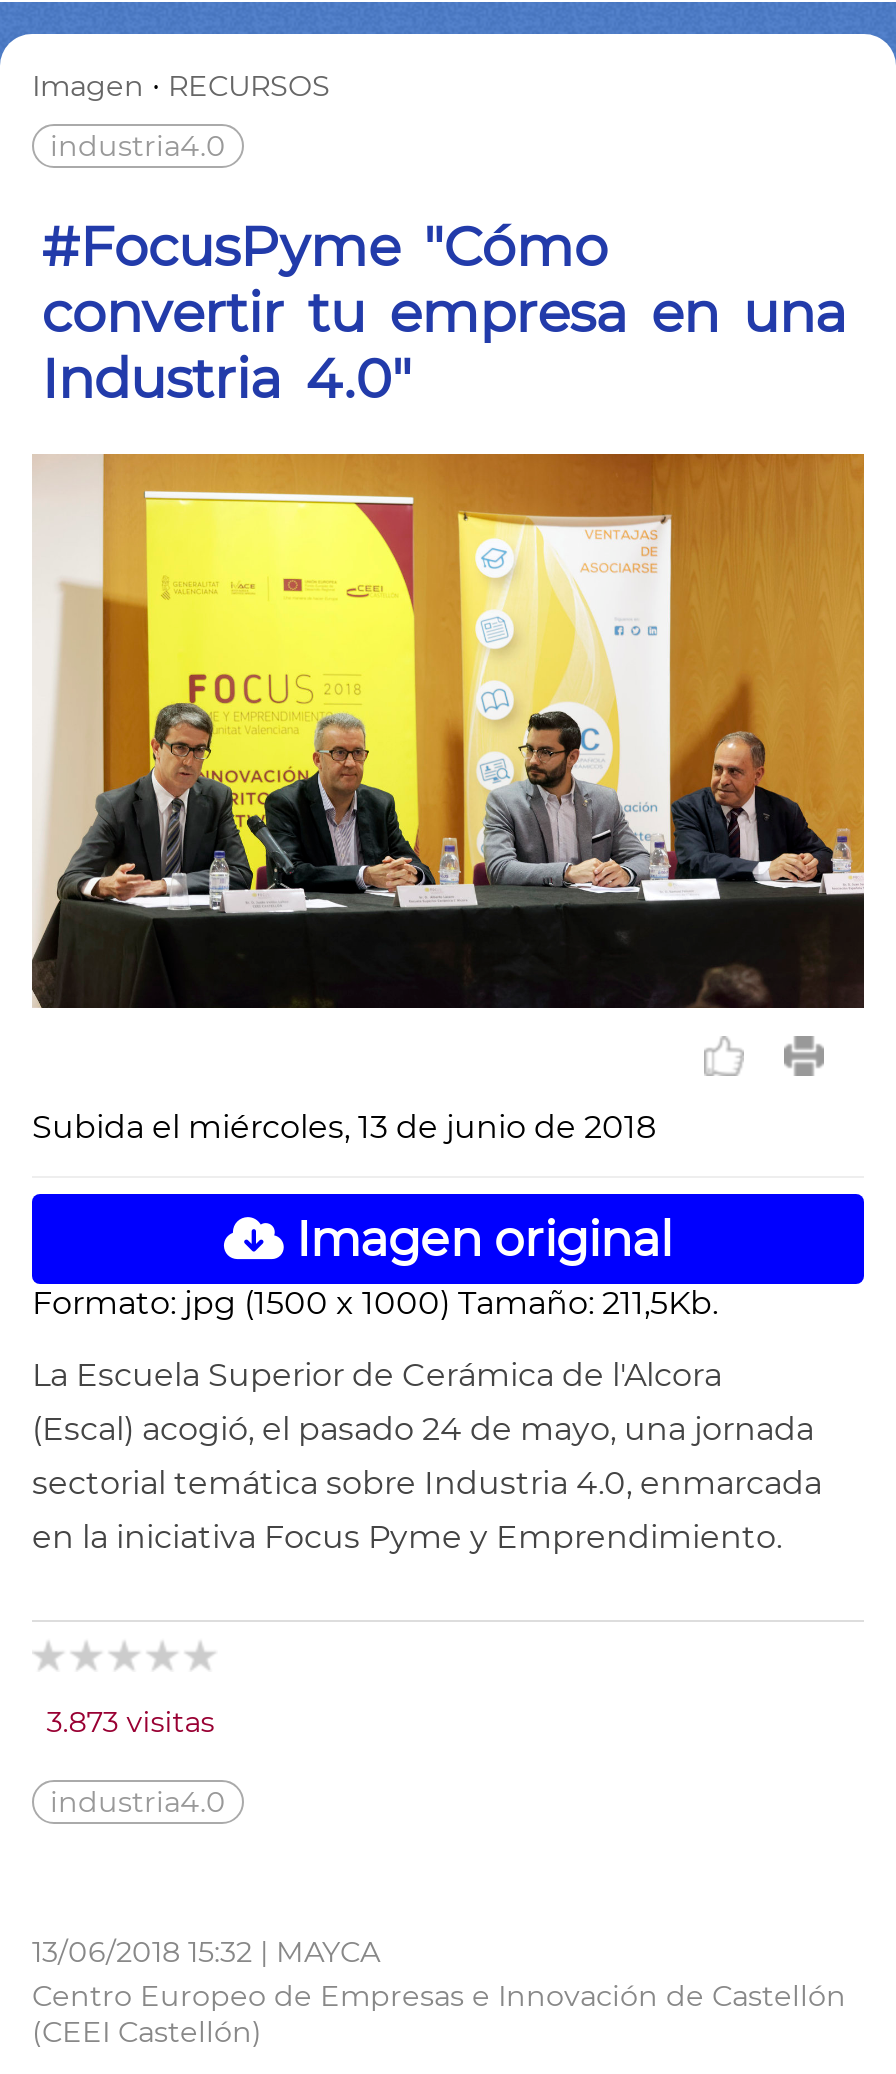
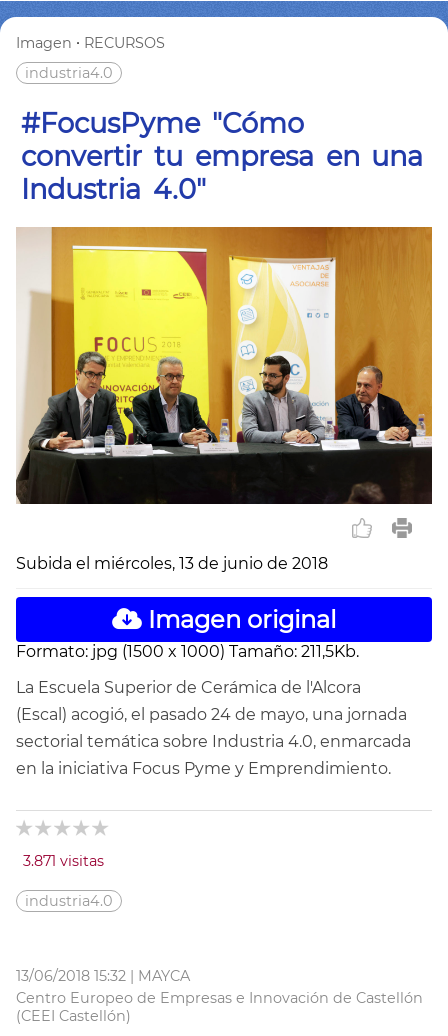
- 3.873 visitas
+ 3.871 visitas
